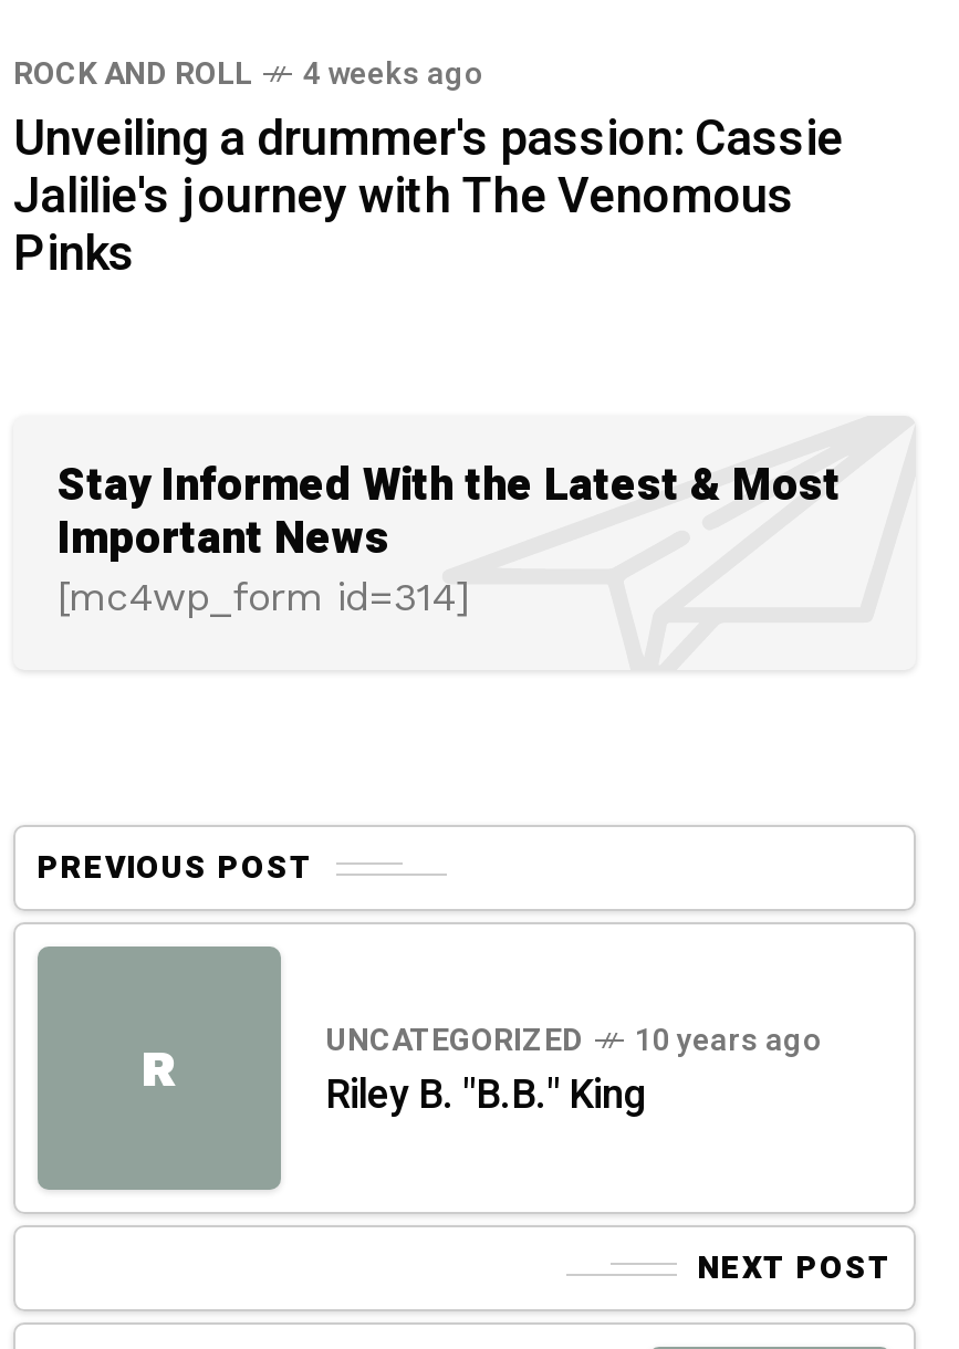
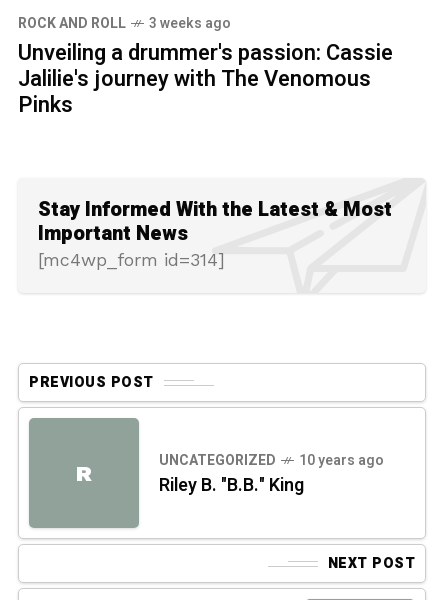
- ROCK AND ROLL 4 weeks ago
+ ROCK AND ROLL 3 weeks ago
